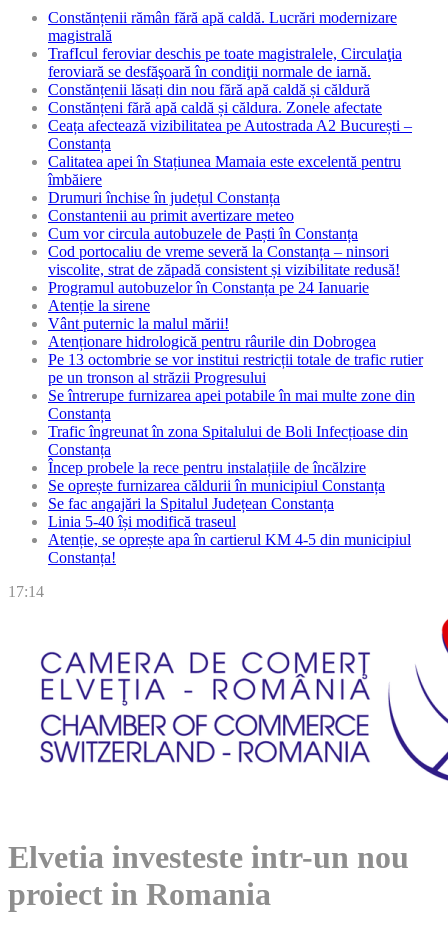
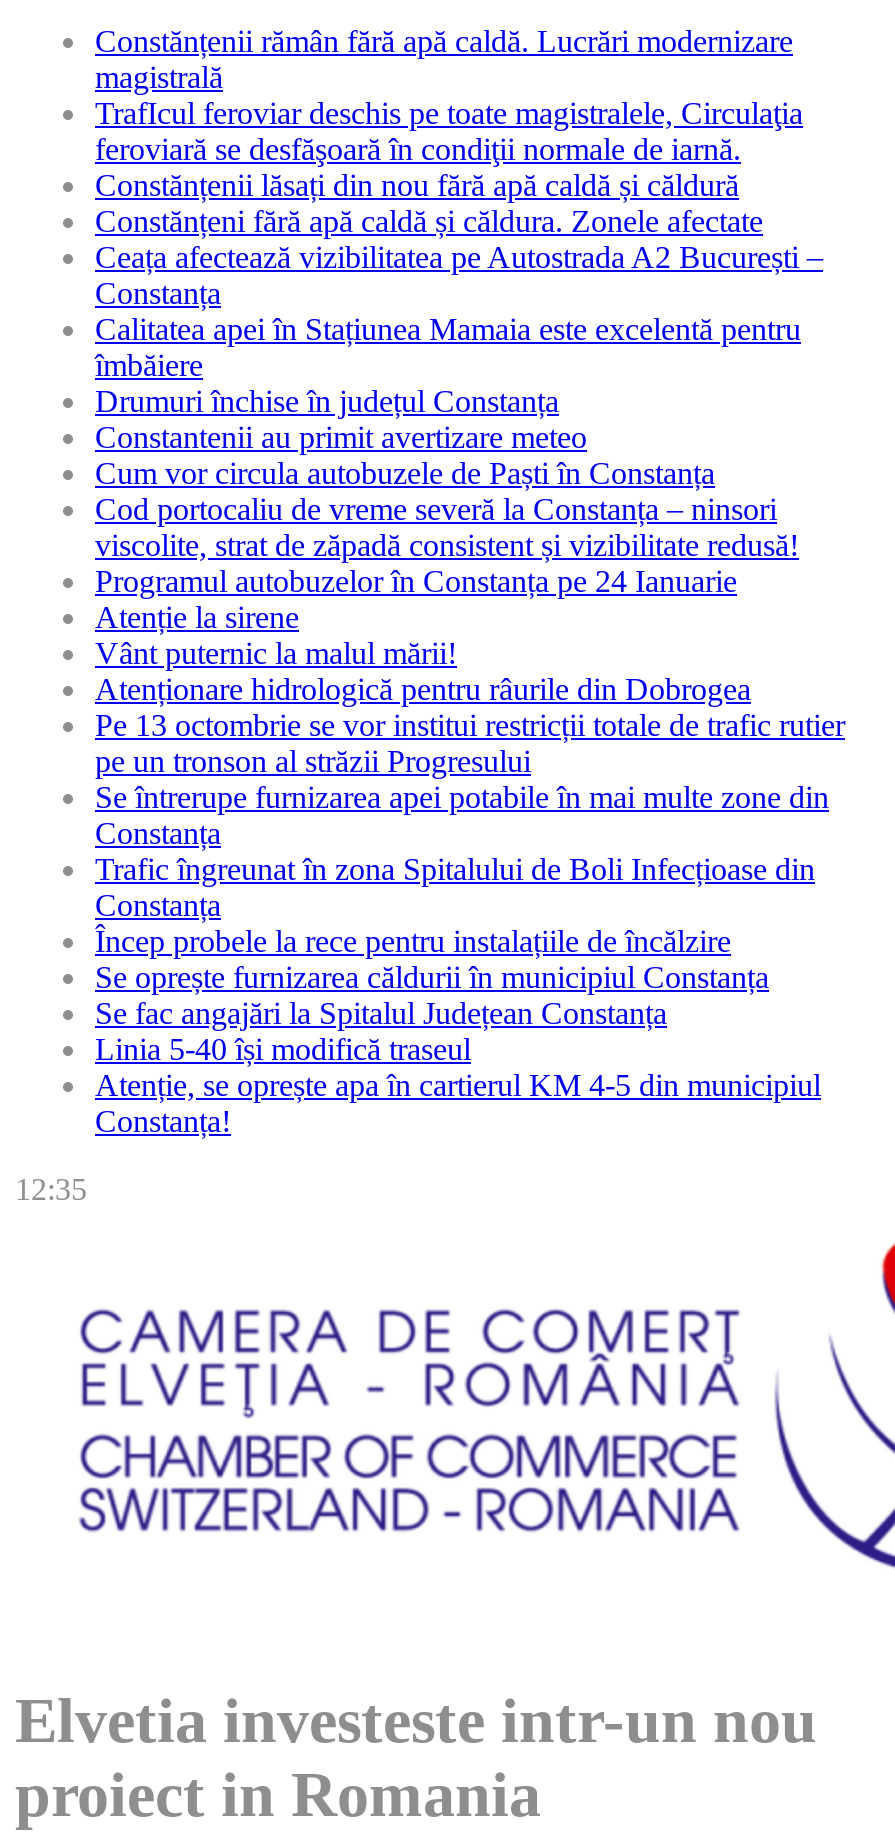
- 17:14
+ 12:35
